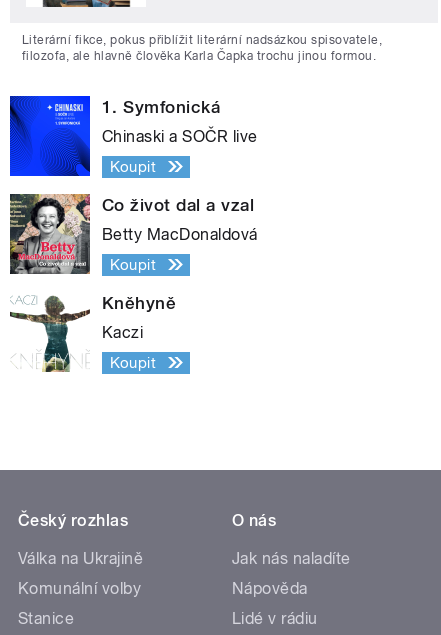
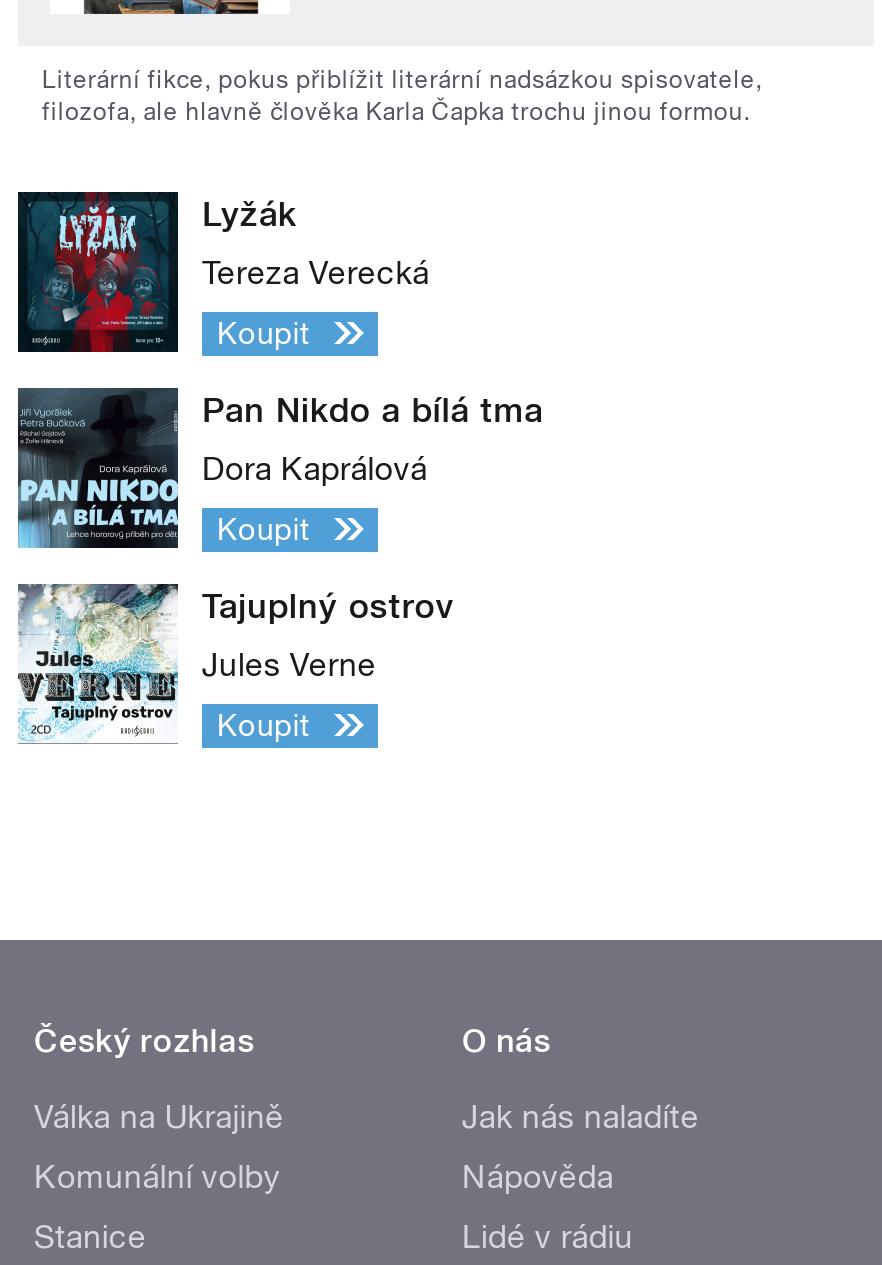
- [image]
- 1. Symfonická
+ [image]
+ Lyžák

- Chinaski a SOČR live
+ Tereza Verecká

- [image]
- Co život dal a vzal
+ [image]
+ Pan Nikdo a bílá tma

- Betty MacDonaldová
+ Dora Kaprálová

- [image]
- Kněhyně
+ [image]
+ Tajuplný ostrov

- Kaczi
+ Jules Verne
